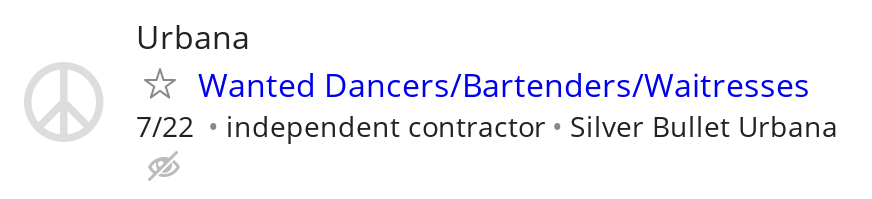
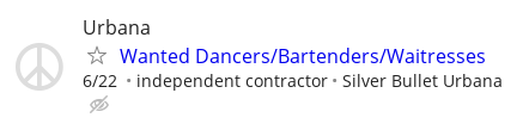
- 7/22 independent contractor Silver Bullet Urbana
+ 6/22 independent contractor Silver Bullet Urbana
